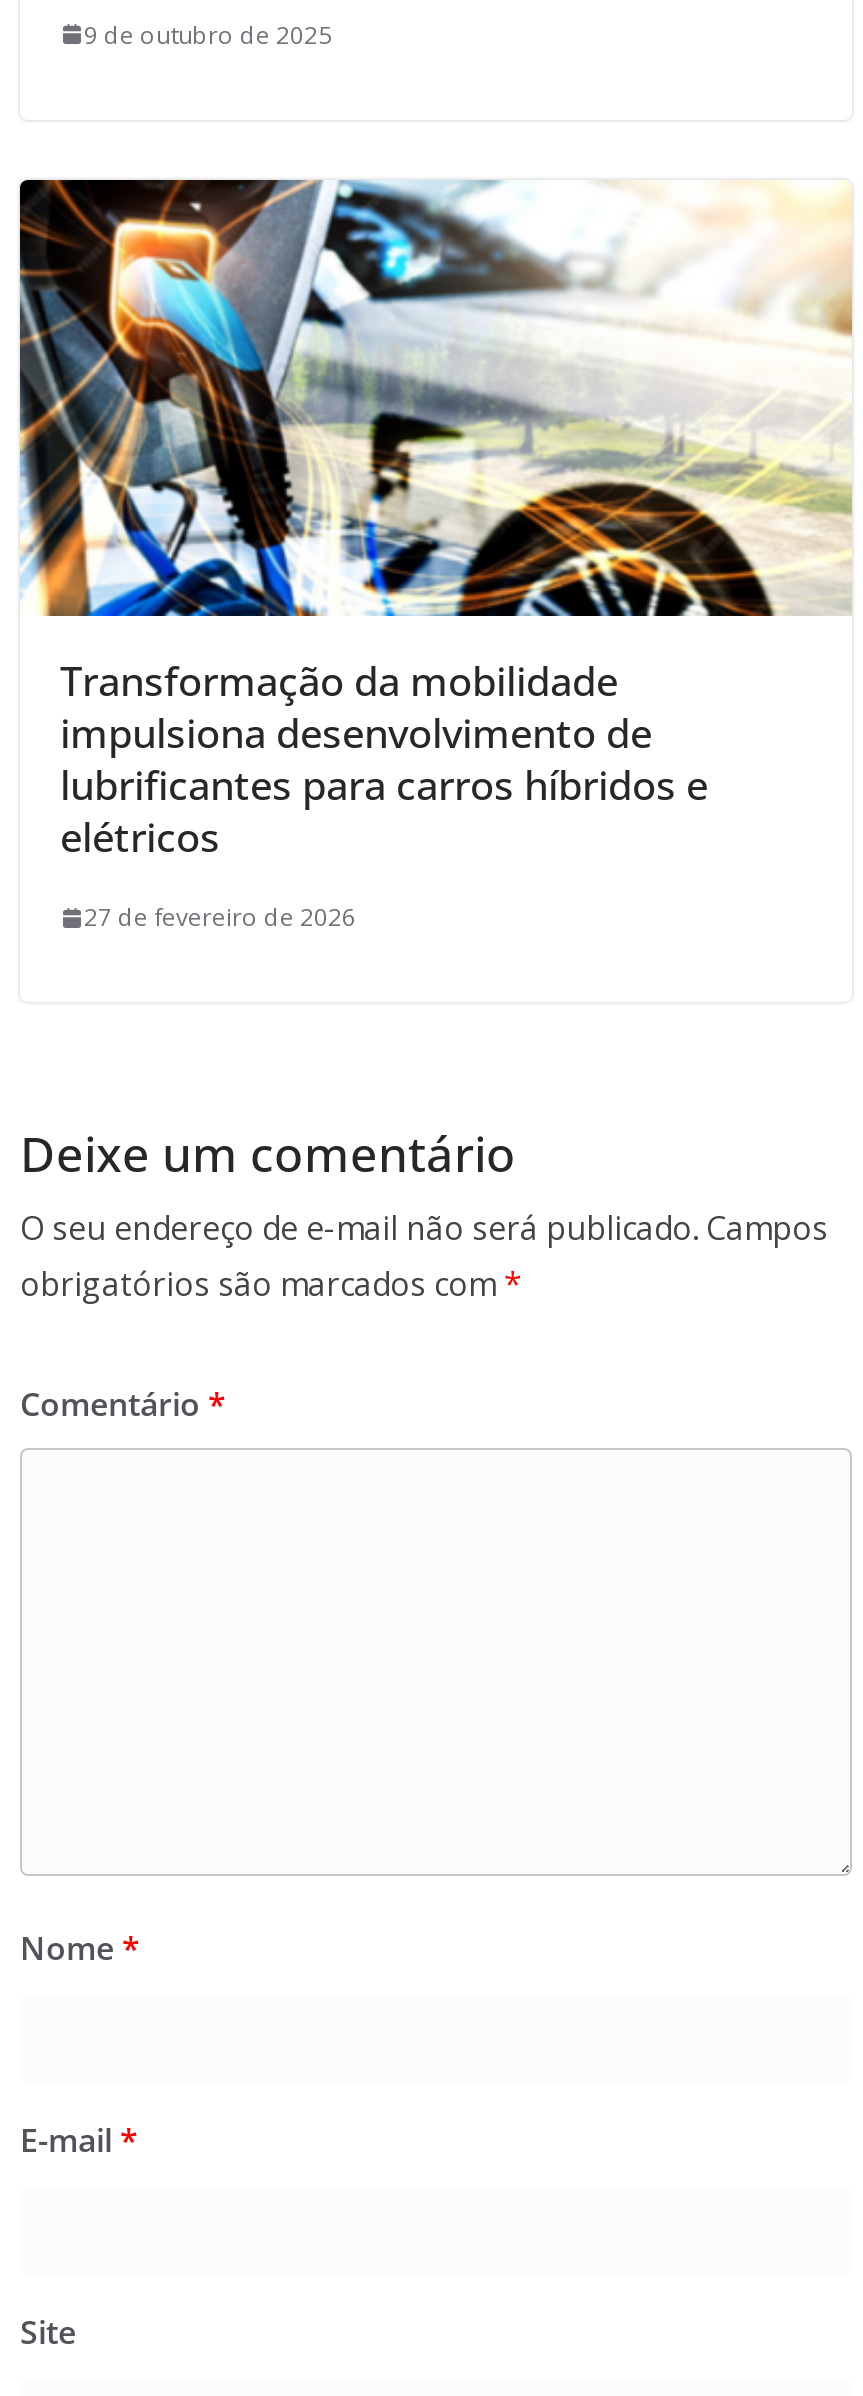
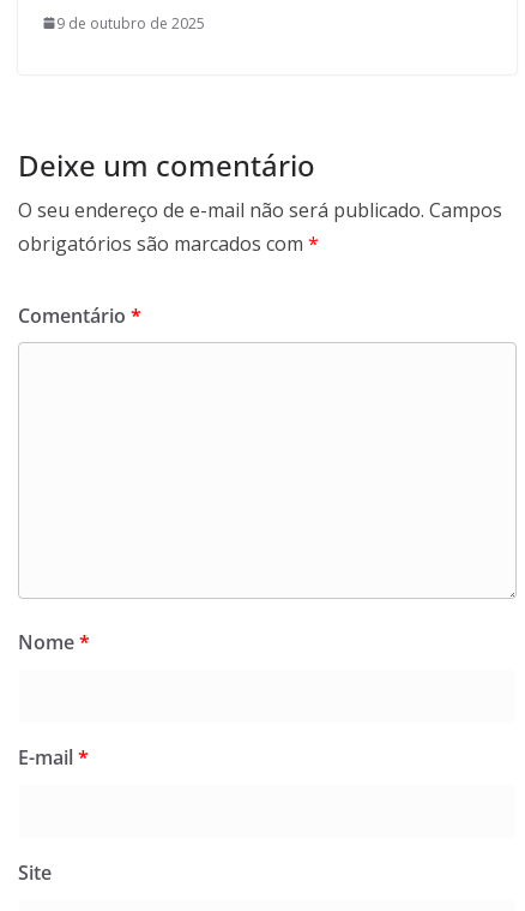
- [image]
- Transformação da mobilidade
- impulsiona desenvolvimento de
- lubrificantes para carros híbridos e
- elétricos
- 27 de fevereiro de 2026
